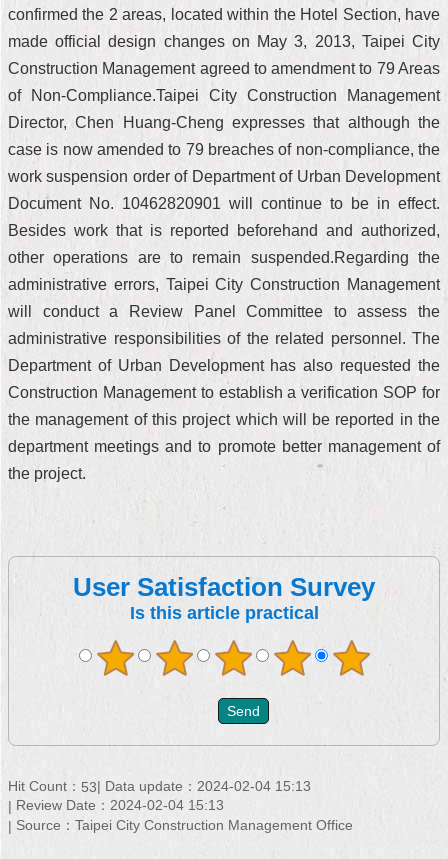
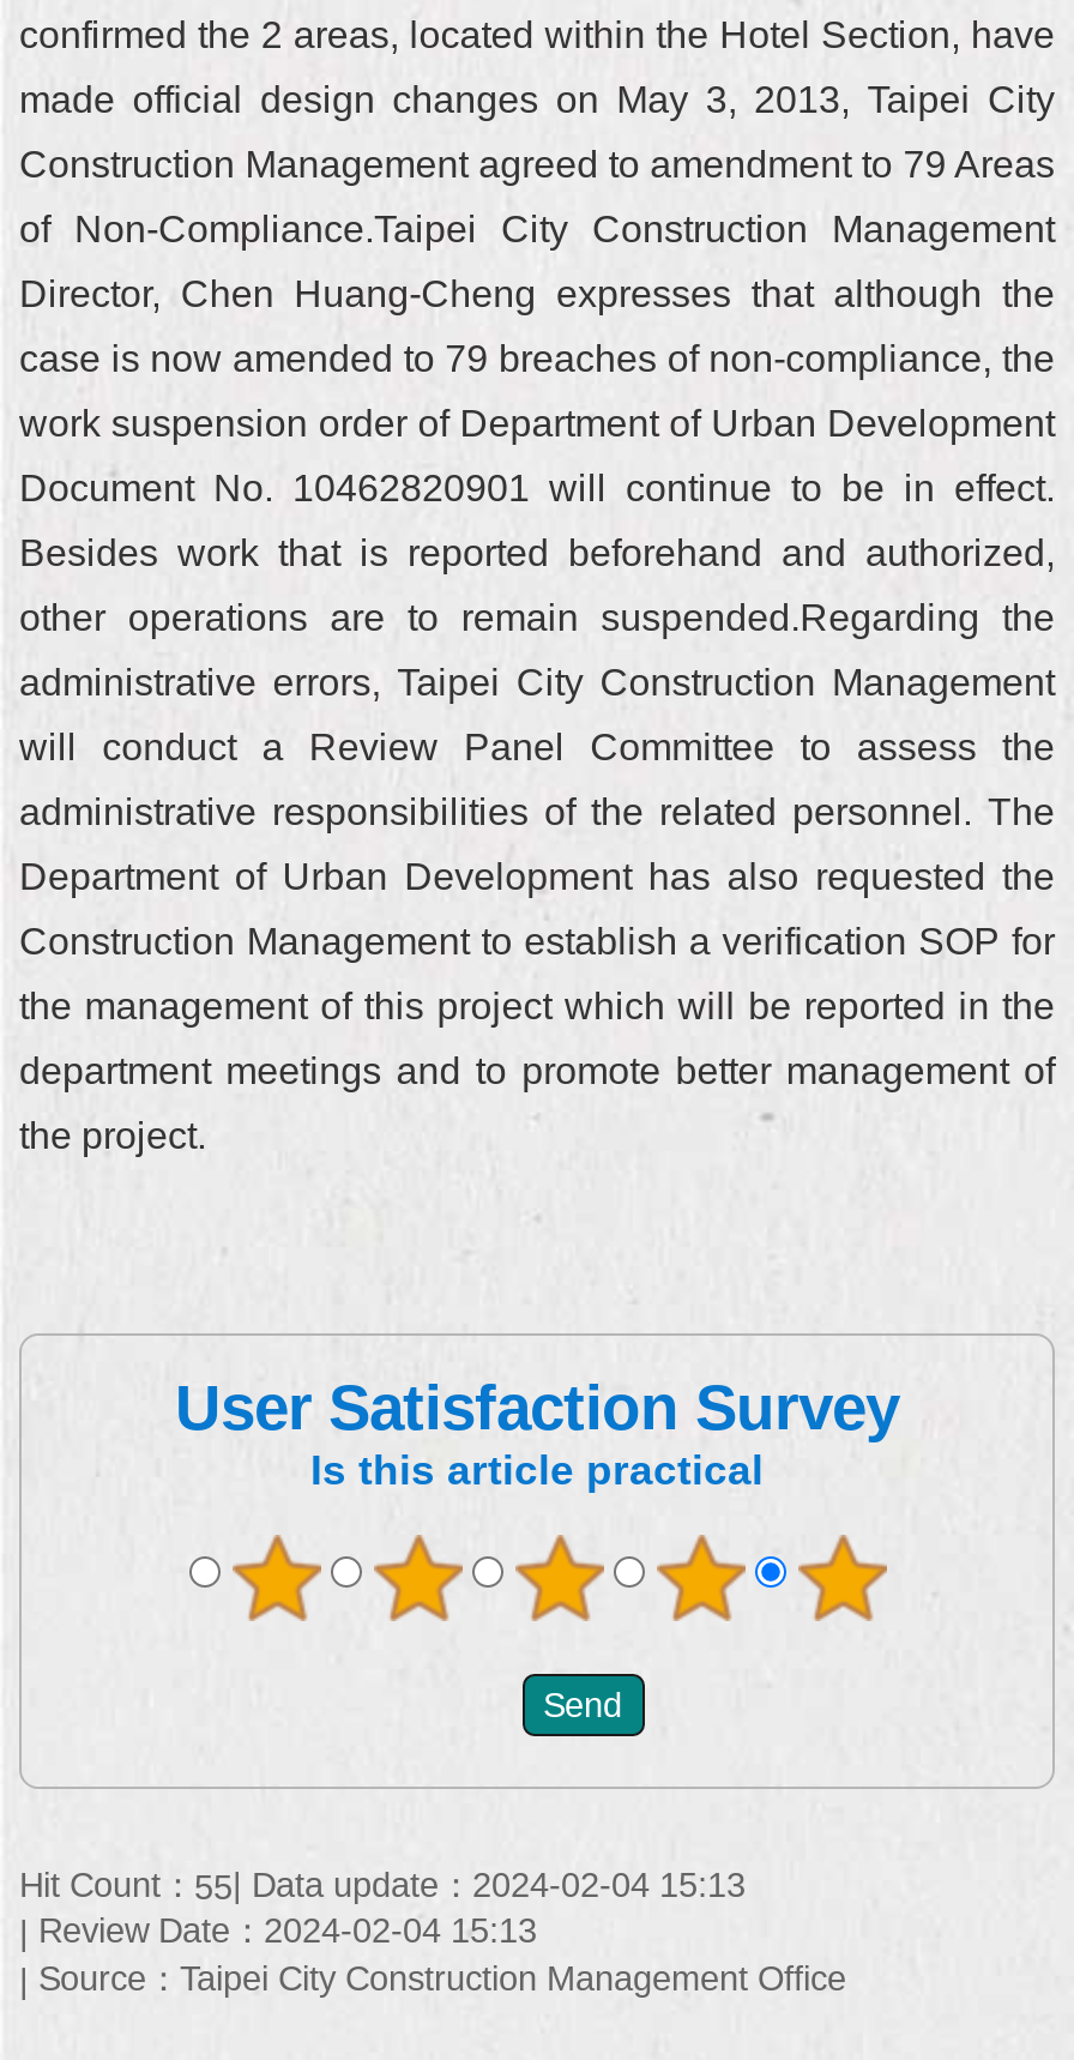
- Hit Count：53 Data update：2024-02-04 15:13
+ Hit Count：55 Data update：2024-02-04 15:13
